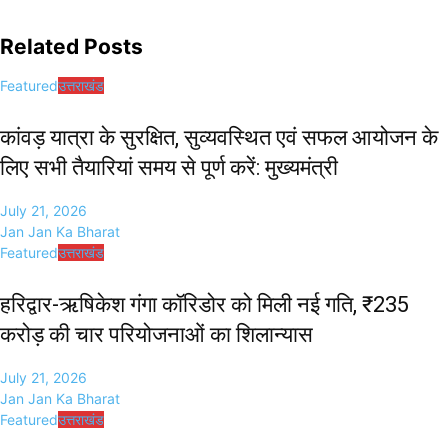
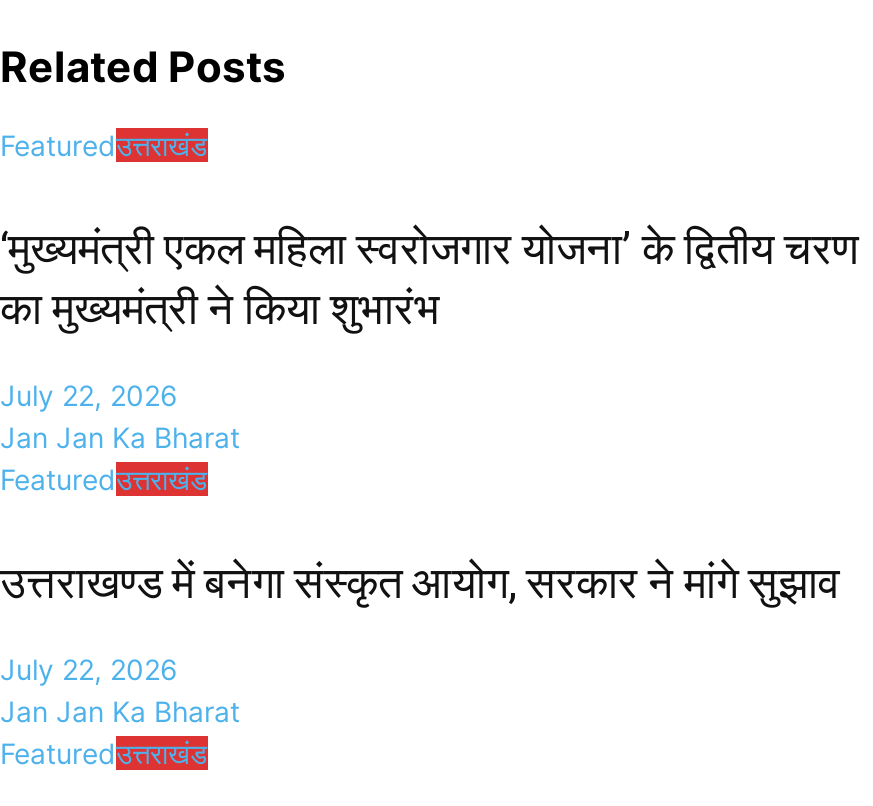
- कांवड़ यात्रा के सुरक्षित, सुव्यवस्थित एवं सफल आयोजन के
- लिए सभी तैयारियां समय से पूर्ण करें: मुख्यमंत्री
+ ‘मुख्यमंत्री एकल महिला स्वरोजगार योजना’ के द्वितीय चरण
+ का मुख्यमंत्री ने किया शुभारंभ

- July 21, 2026
+ July 22, 2026

- हरिद्वार-ऋषिकेश गंगा कॉरिडोर को मिली नई गति, ₹235
- करोड़ की चार परियोजनाओं का शिलान्यास
+ उत्तराखण्ड में बनेगा संस्कृत आयोग, सरकार ने मांगे सुझाव

- July 21, 2026
+ July 22, 2026
